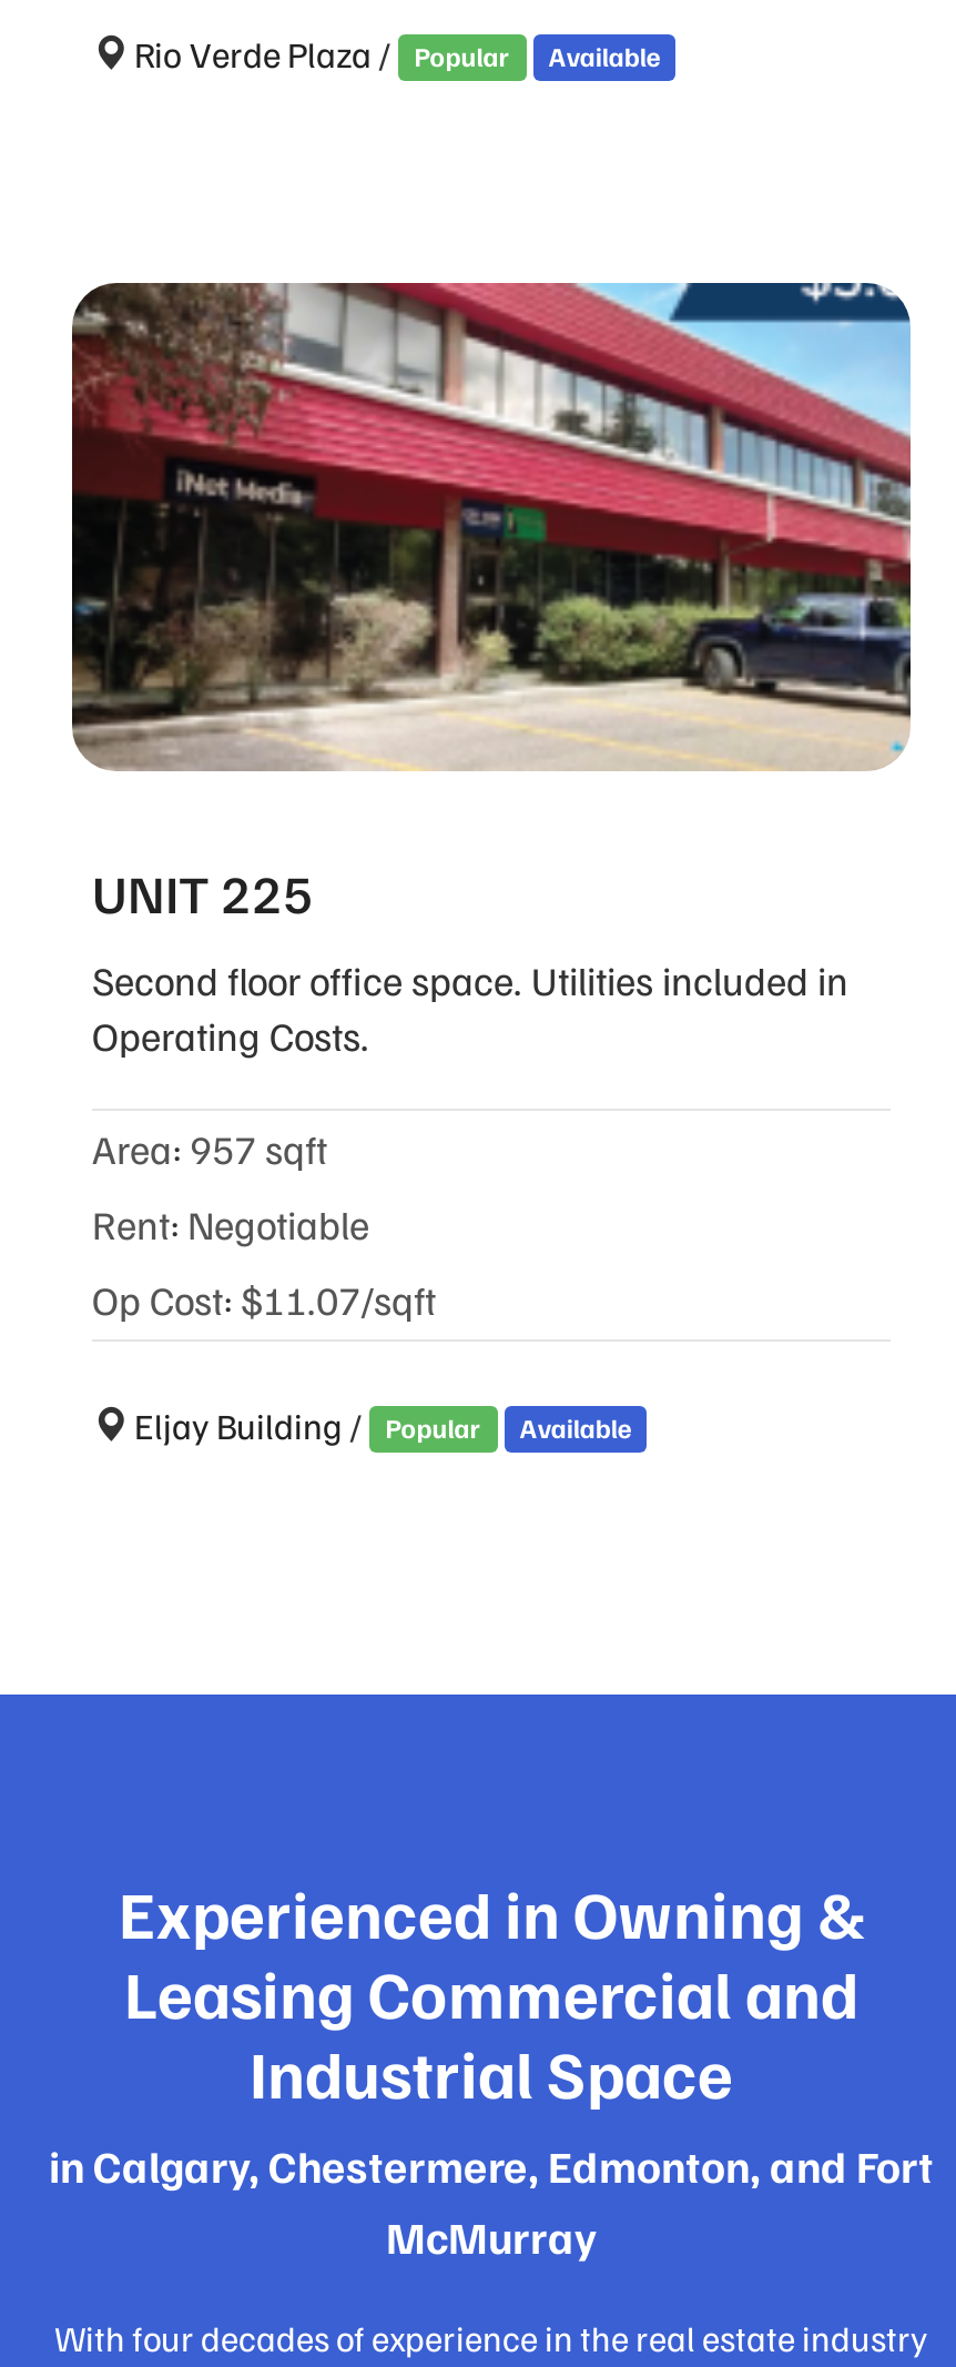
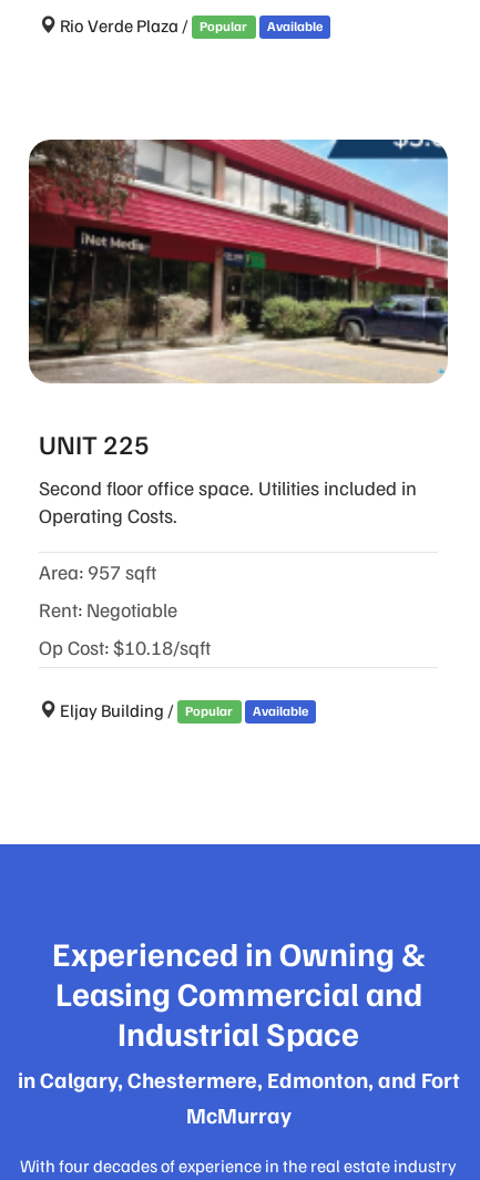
- Op Cost: $11.07/sqft
+ Op Cost: $10.18/sqft
